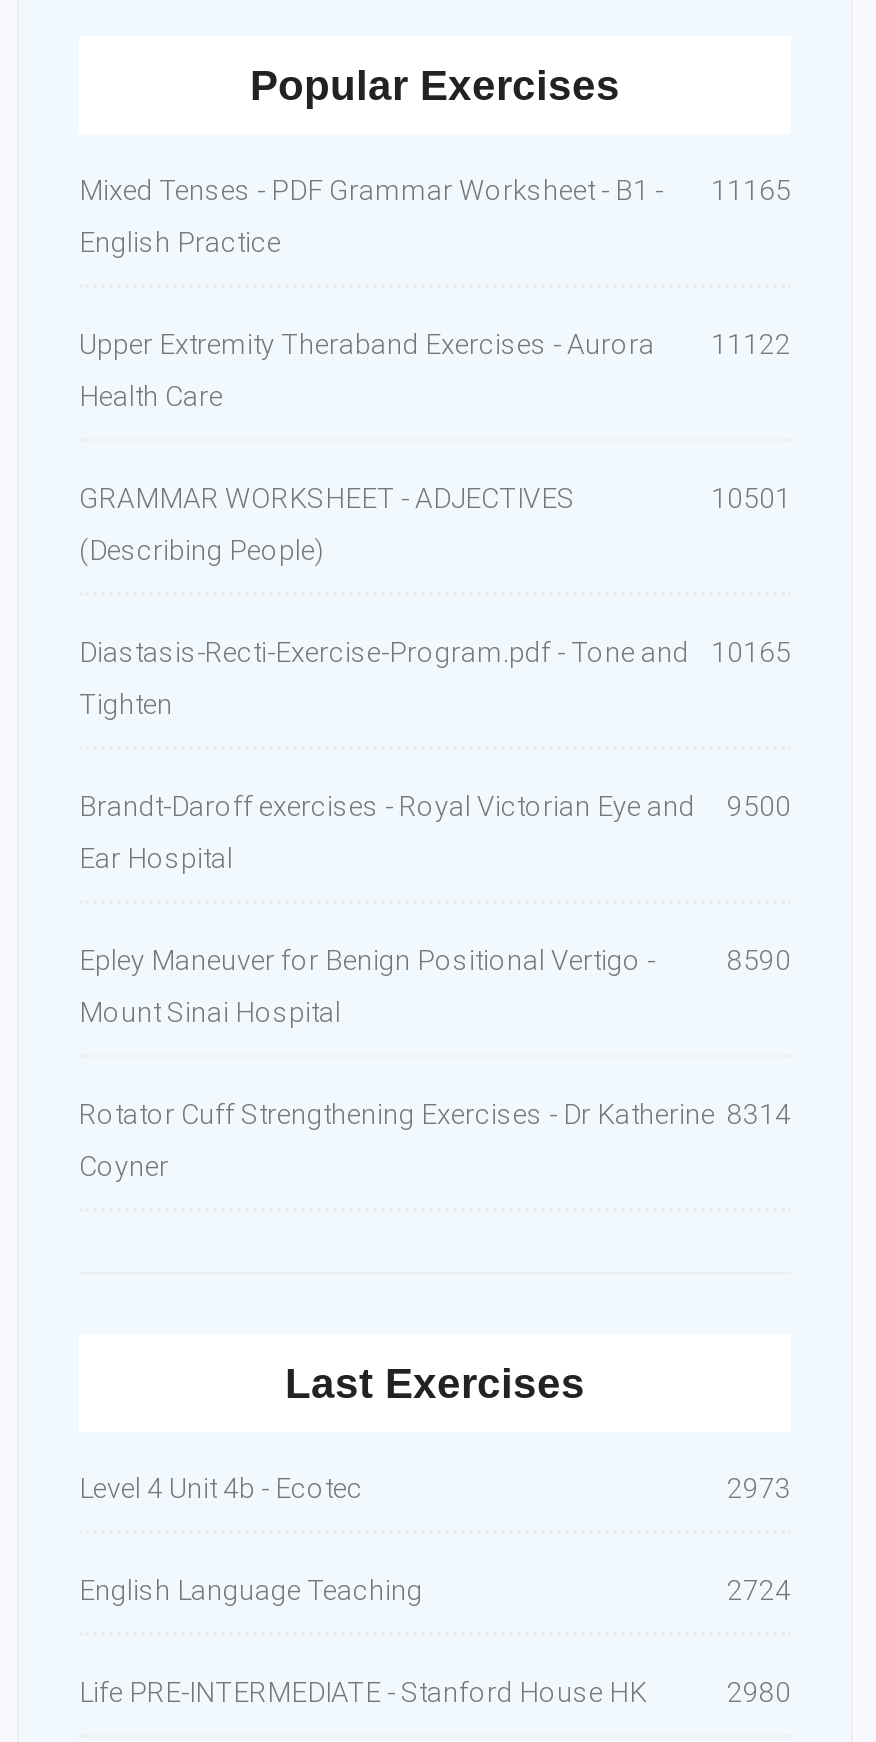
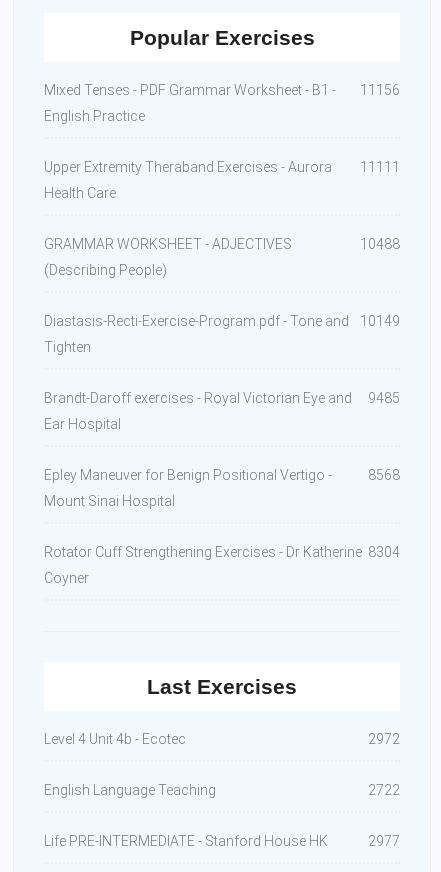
- Mixed Tenses - PDF Grammar Worksheet - B1 - 11165
+ Mixed Tenses - PDF Grammar Worksheet - B1 - 11156

- Upper Extremity Theraband Exercises - Aurora 11122
+ Upper Extremity Theraband Exercises - Aurora 11111

- 10501
+ 10488

- Diastasis-Recti-Exercise-Program.pdf - Tone and 10165
+ Diastasis-Recti-Exercise-Program.pdf - Tone and 10149

- Brandt-Daroff exercises - Royal Victorian Eye and 9500
+ Brandt-Daroff exercises - Royal Victorian Eye and 9485

- 8590
+ 8568

- Rotator Cuff Strengthening Exercises - Dr Katherine 8314
+ Rotator Cuff Strengthening Exercises - Dr Katherine 8304

- 2973
+ 2972

- 2724
+ 2722

- 2980
+ 2977
